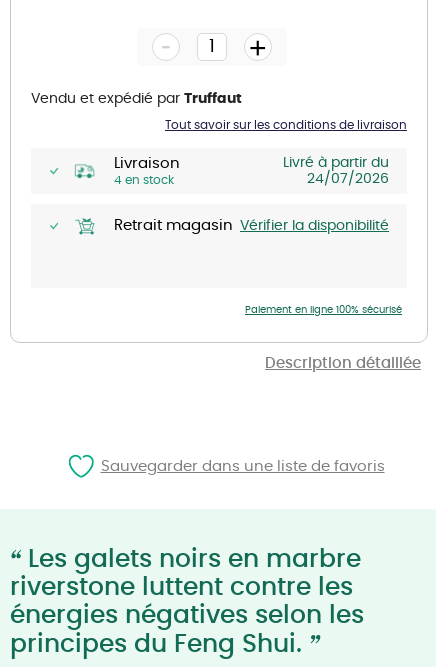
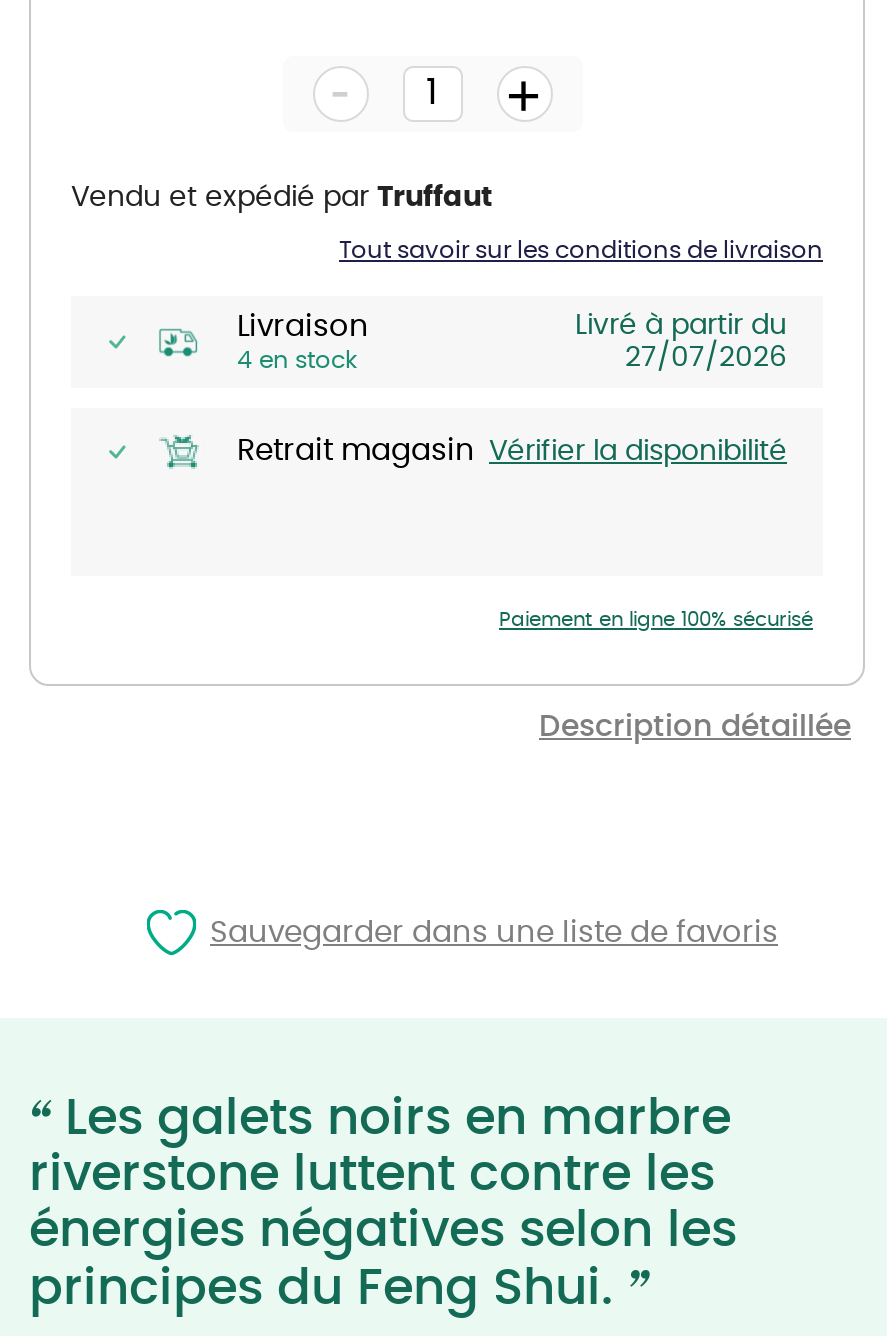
- 24/07/2026
+ 27/07/2026
